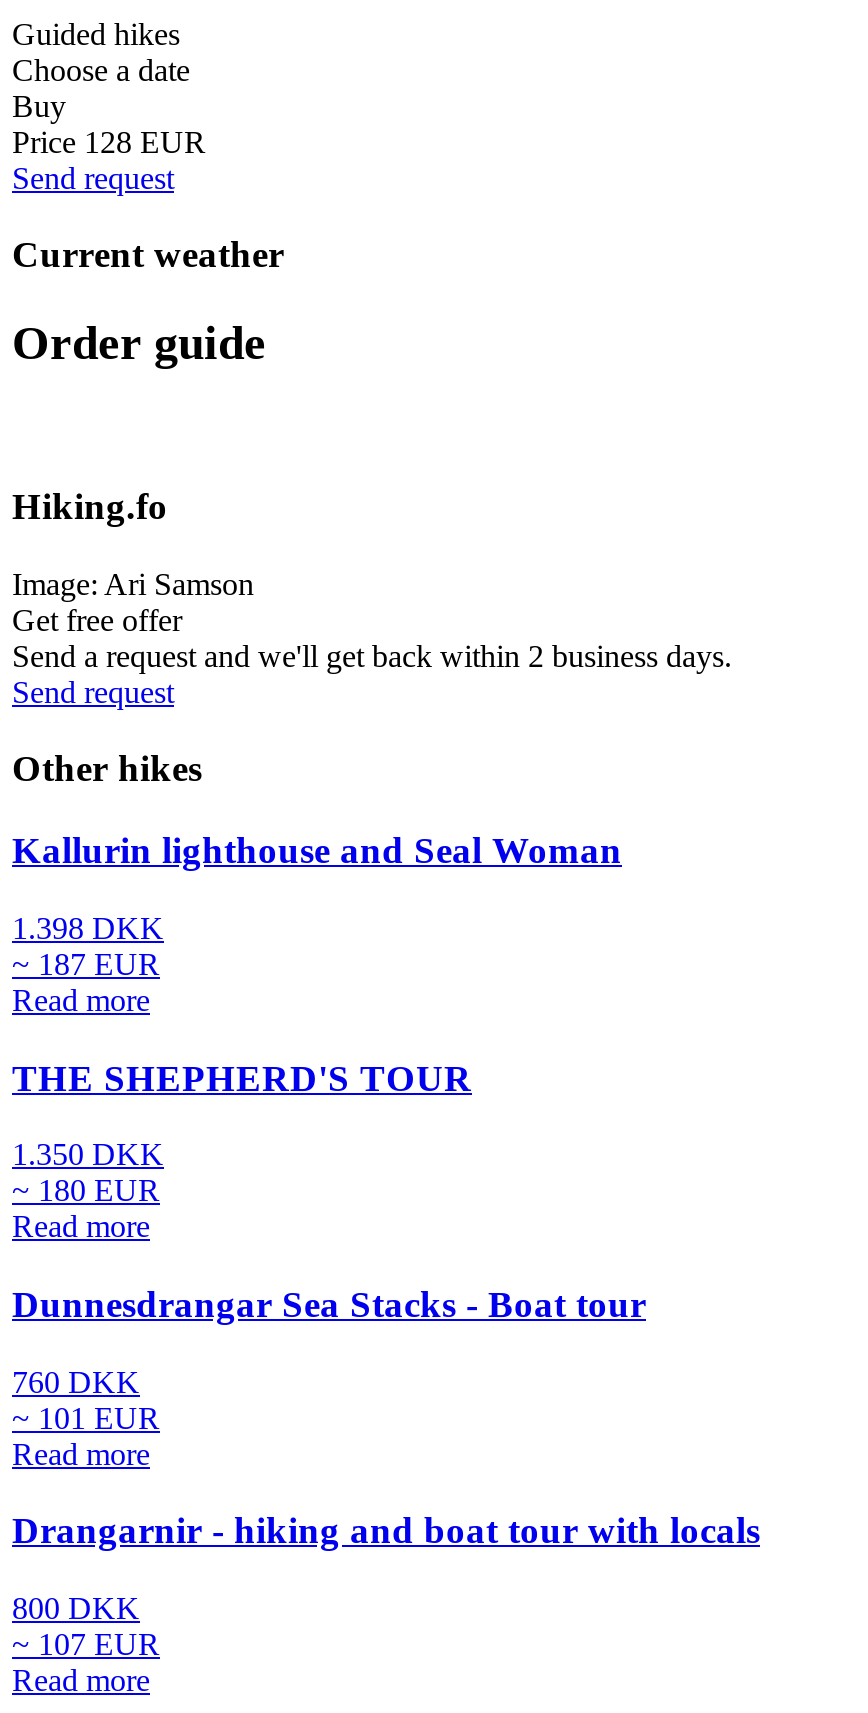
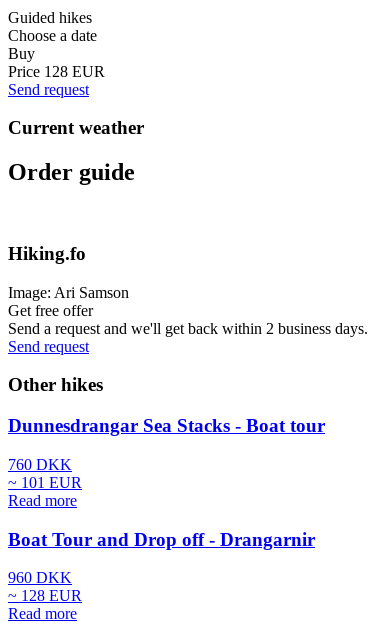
- Kallurin lighthouse and Seal Woman
- 1.398 DKK
- ~ 187 EUR
- Read more
- THE SHEPHERD'S TOUR
- 1.350 DKK
- ~ 180 EUR
- Read more

- Drangarnir - hiking and boat tour with locals
+ Boat Tour and Drop off - Drangarnir

- 800 DKK
- ~ 107 EUR
+ 960 DKK
+ ~ 128 EUR
